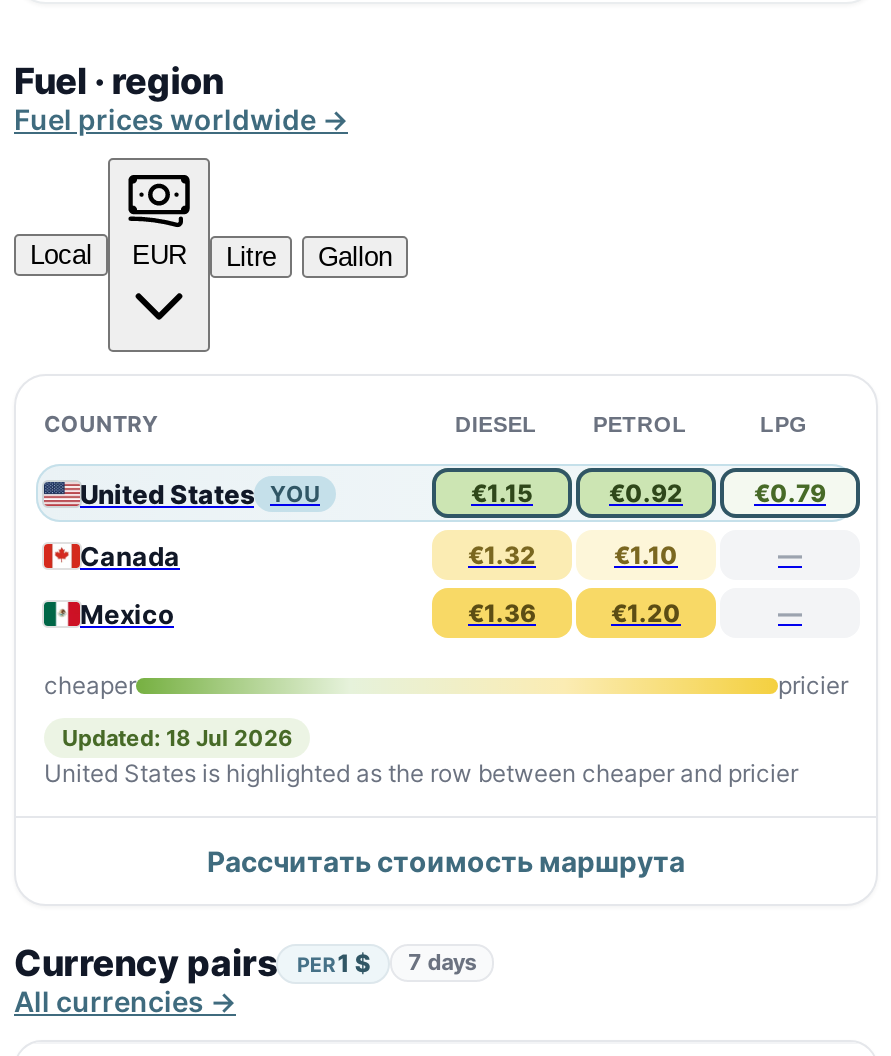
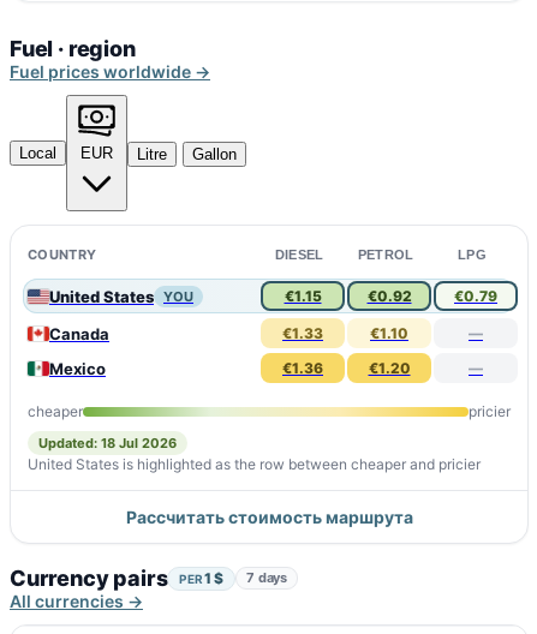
- €1.32
+ €1.33
